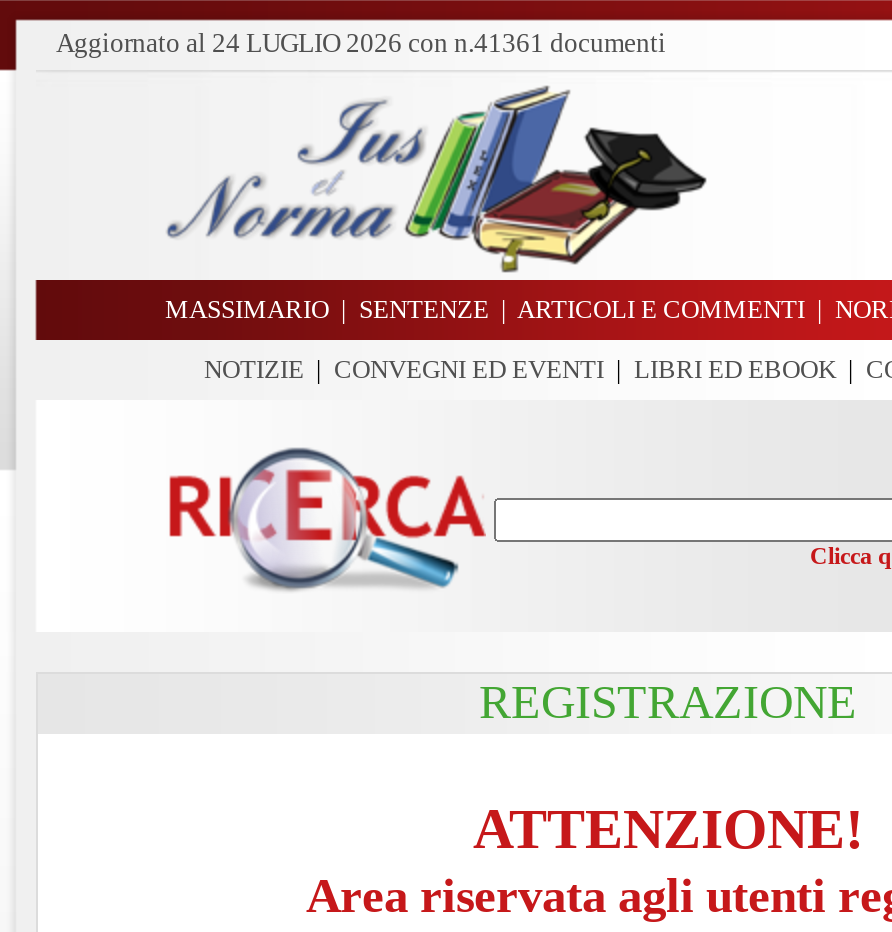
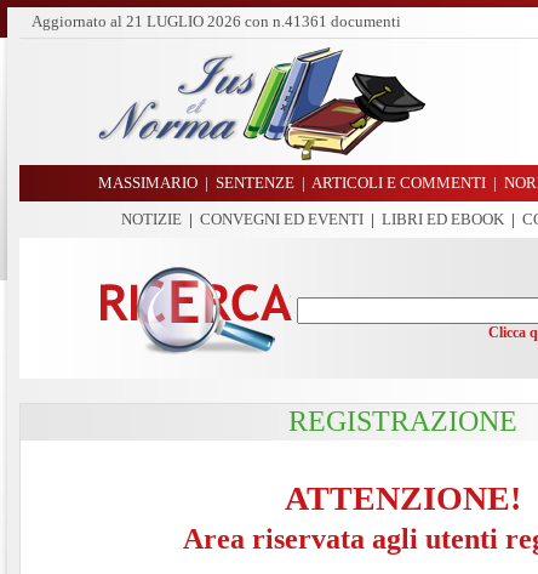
- Aggiornato al 24 LUGLIO 2026 con n.41361 documenti
+ Aggiornato al 21 LUGLIO 2026 con n.41361 documenti
